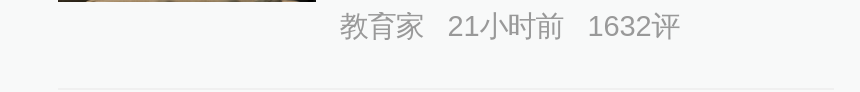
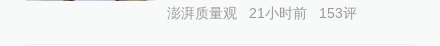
- 教育家
+ 澎湃质量观

- 1632评
+ 153评
